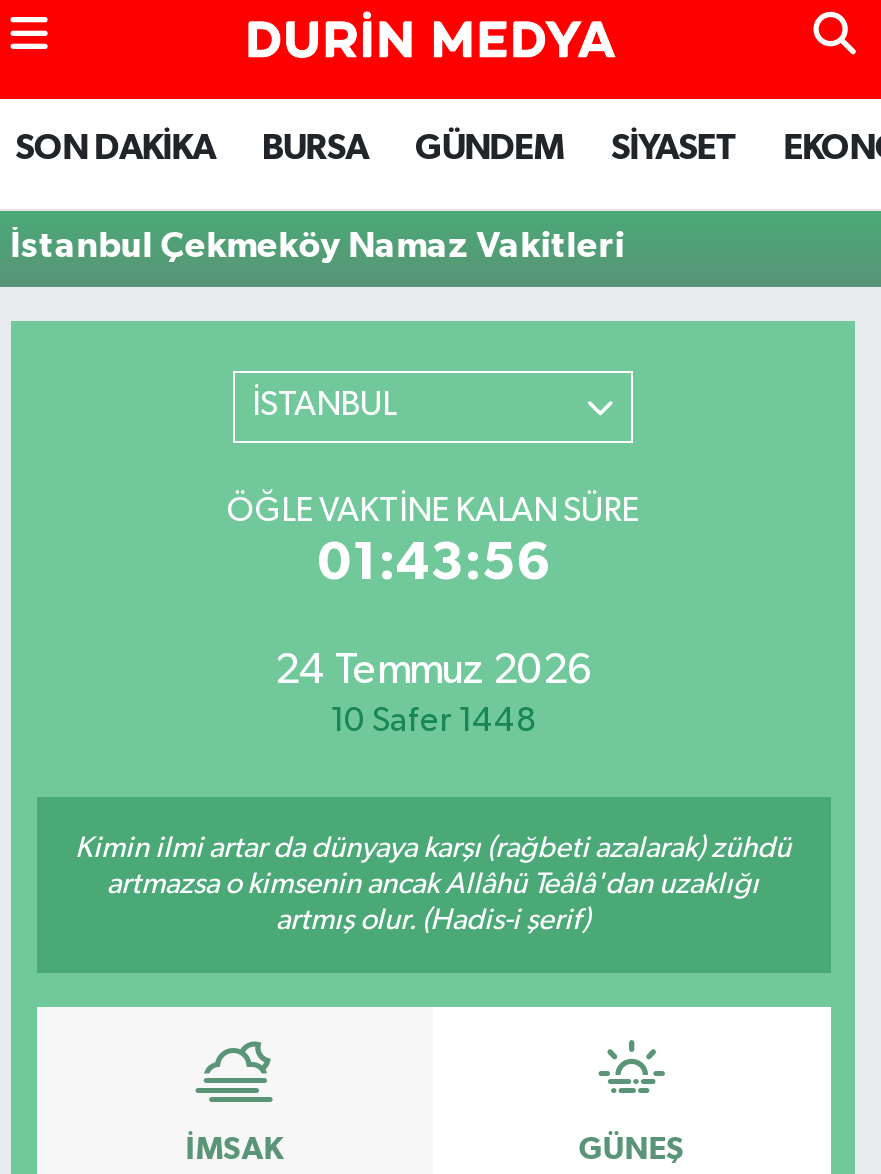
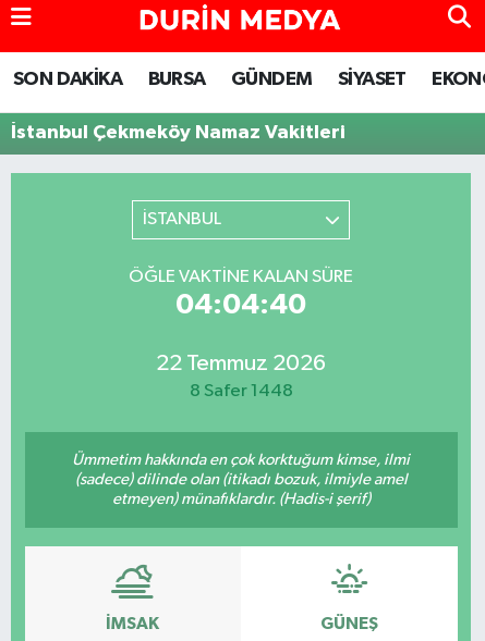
- 01:43:56
+ 04:04:40

- 24 Temmuz 2026
- 10 Safer 1448
+ 22 Temmuz 2026
+ 8 Safer 1448

- Kimin ilmi artar da dünyaya karşı (rağbeti azalarak) zühdü
- artmazsa o kimsenin ancak Allâhü Teâlâ'dan uzaklığı
- artmış olur. (Hadis-i şerif)
+ Ümmetim hakkında en çok korktuğum kimse, ilmi
+ (sadece) dilinde olan (itikadı bozuk, ilmiyle amel
+ etmeyen) münafıklardır. (Hadis-i şerif)
